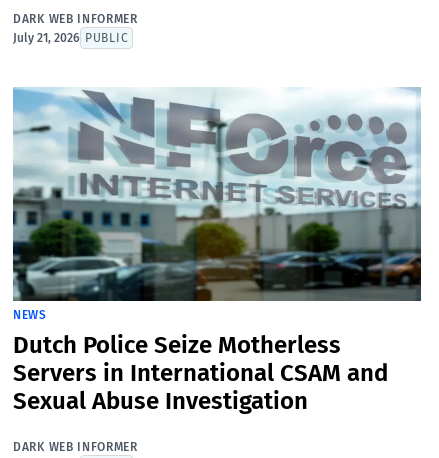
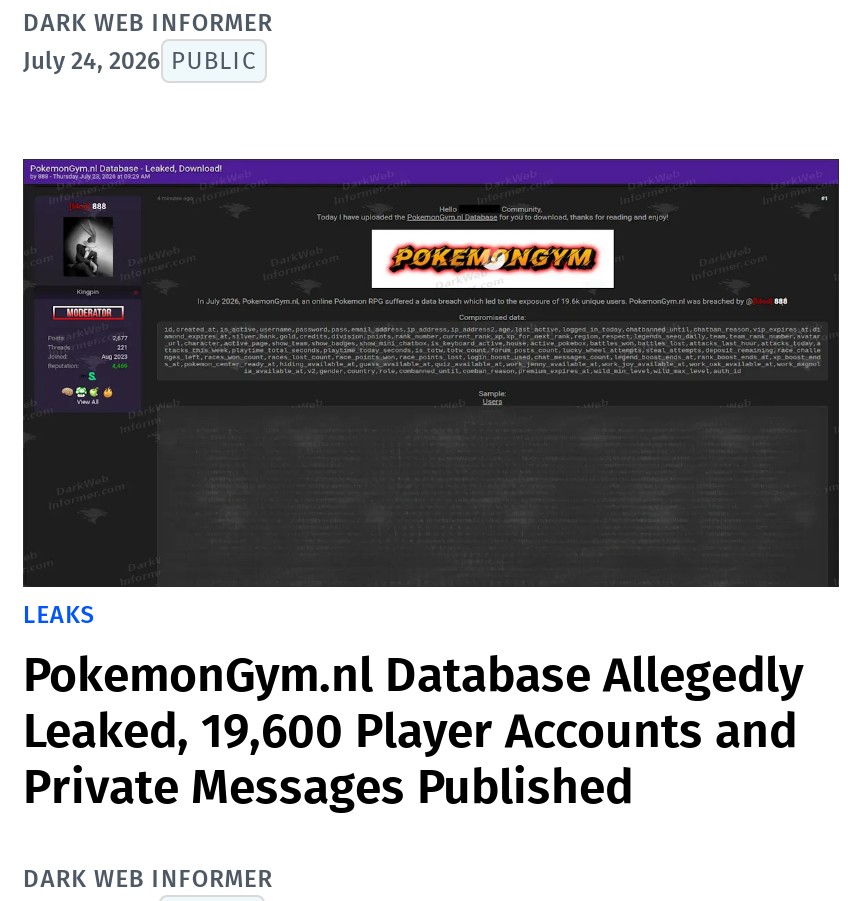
- July 21, 2026 PUBLIC
+ July 24, 2026 PUBLIC

- [image]
- NEWS
- Dutch Police Seize Motherless
- Servers in International CSAM and
- Sexual Abuse Investigation
+ [image]
+ LEAKS
+ PokemonGym.nl Database Allegedly
+ Leaked, 19,600 Player Accounts and
+ Private Messages Published
